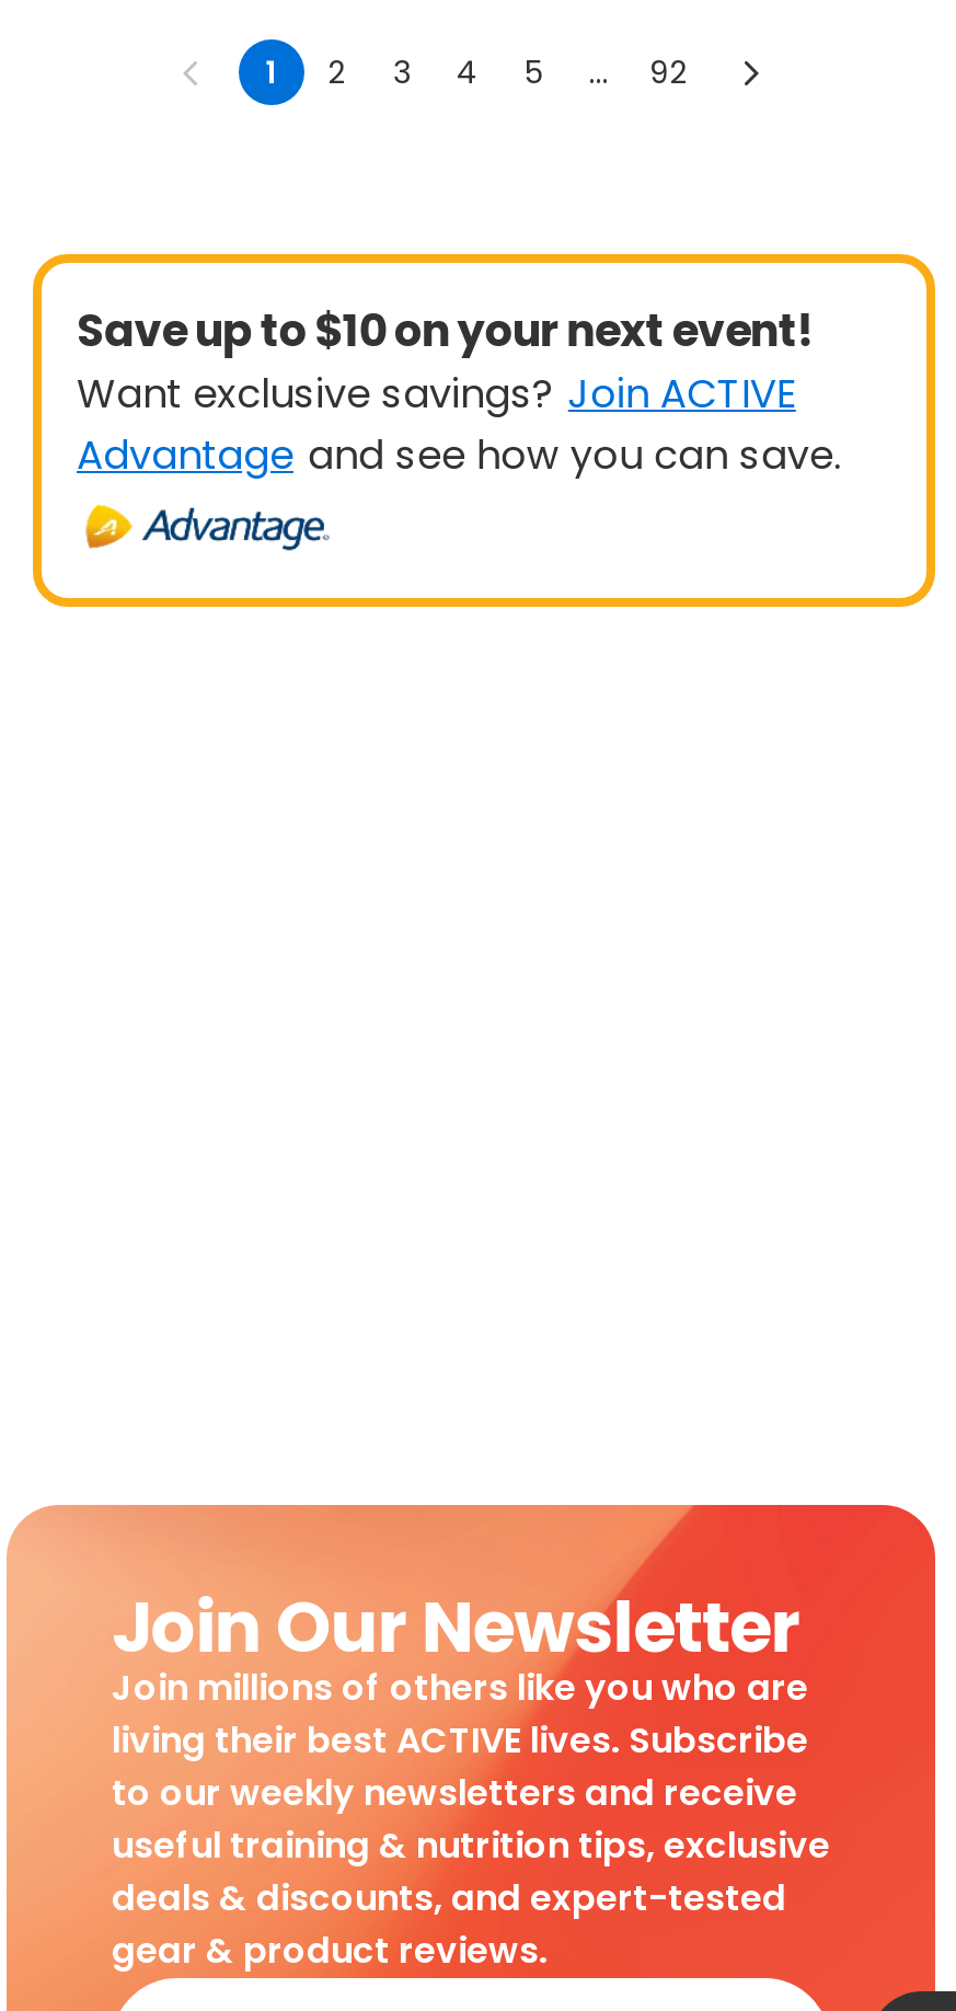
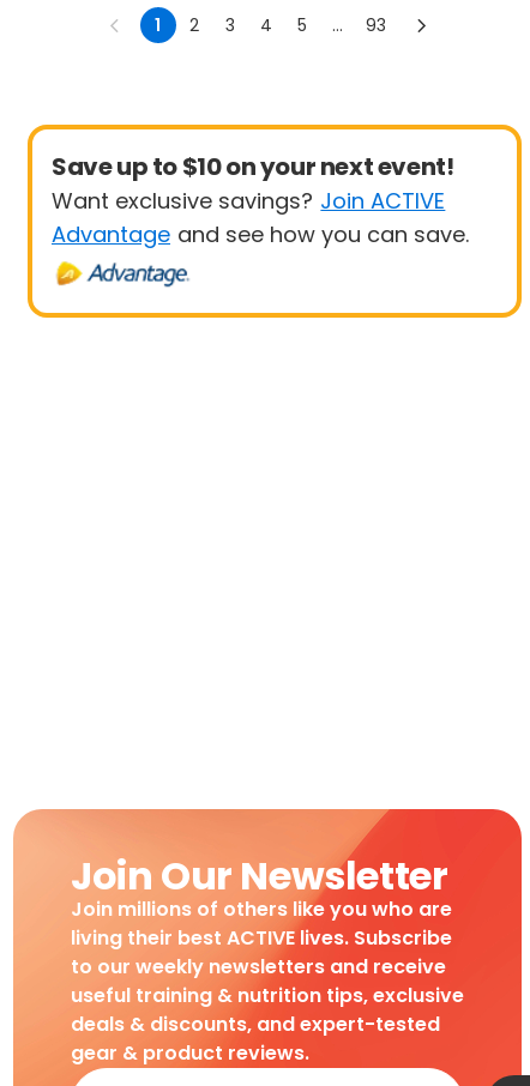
- 92
+ 93
